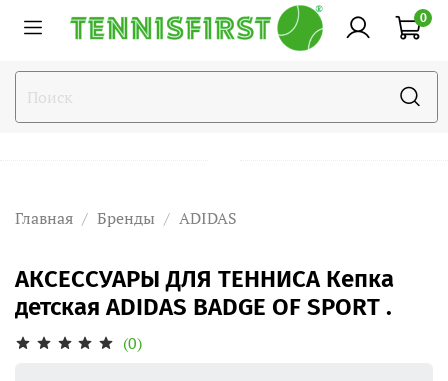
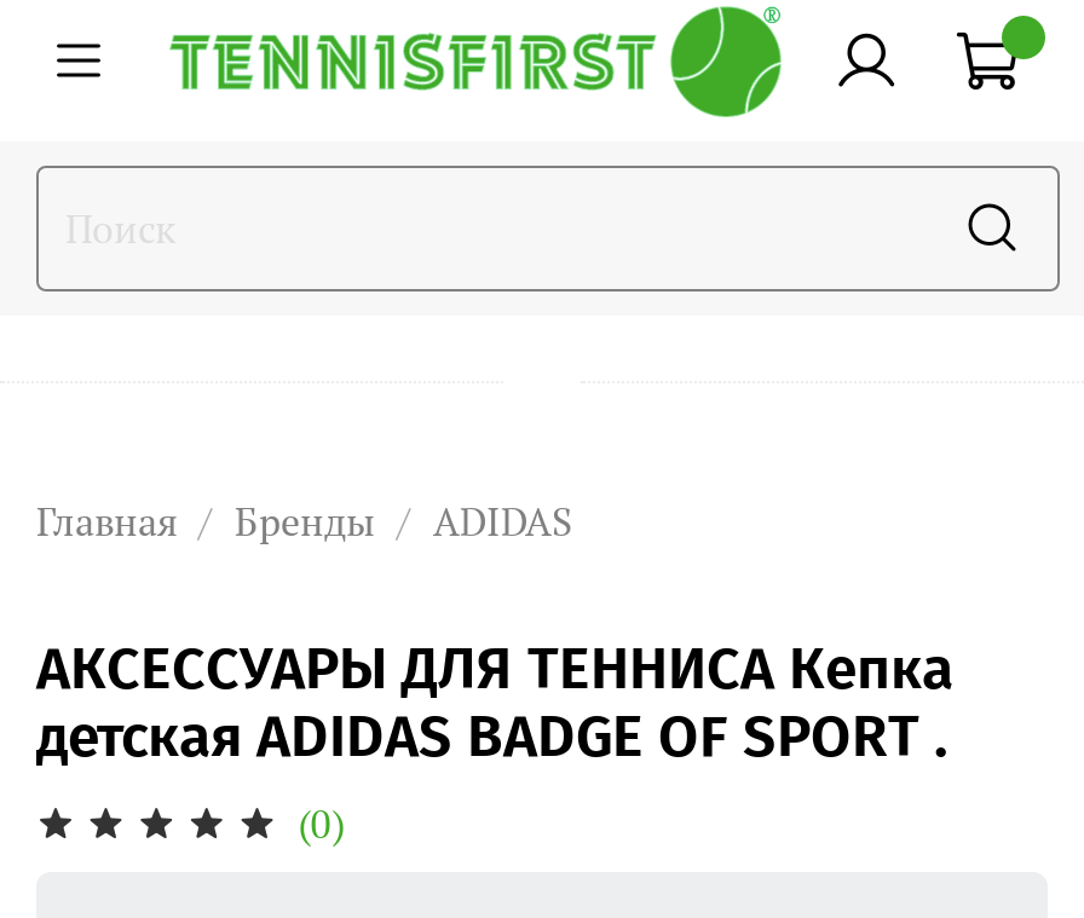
- 0
